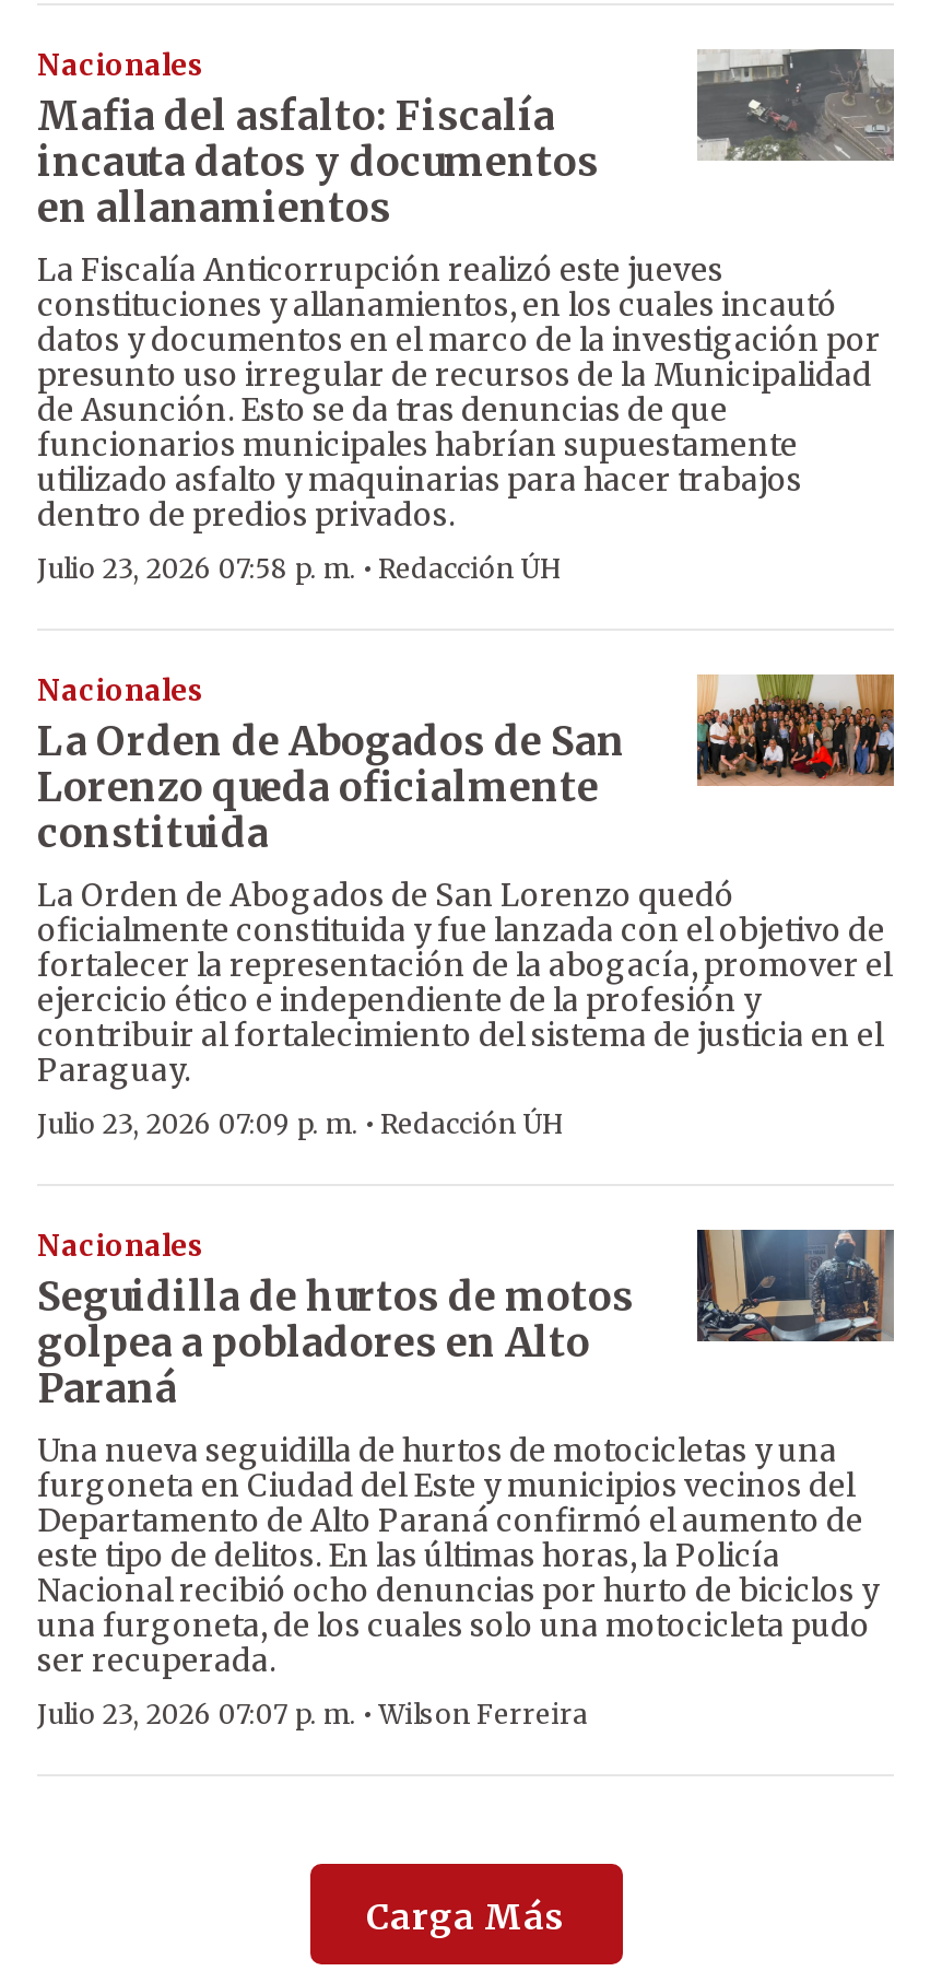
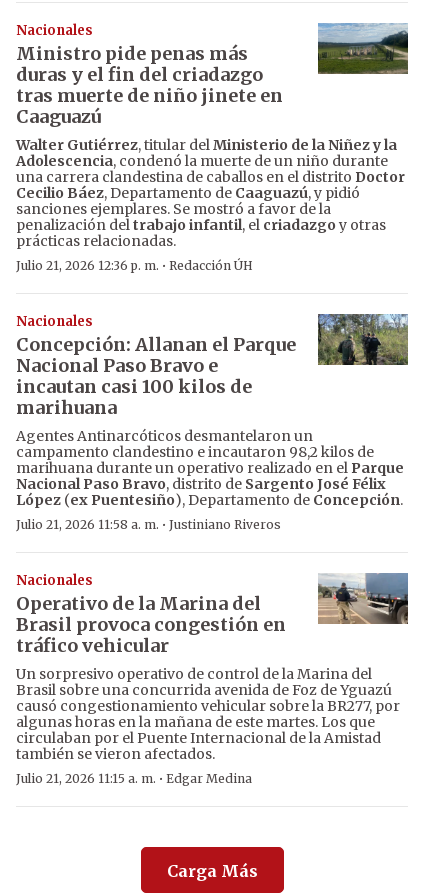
- [image]
- Mafia del asfalto: Fiscalía
- incauta datos y documentos
- en allanamientos
- La Fiscalía Anticorrupción realizó este jueves
- constituciones y allanamientos, en los cuales incautó
- datos y documentos en el marco de la investigación por
- presunto uso irregular de recursos de la Municipalidad
- de Asunción. Esto se da tras denuncias de que
- funcionarios municipales habrían supuestamente
- utilizado asfalto y maquinarias para hacer trabajos
- dentro de predios privados.
- Julio 23, 2026 07:58 p. m. · Redacción ÚH
+ [image]
+ Ministro pide penas más
+ duras y el fin del criadazgo
+ tras muerte de niño jinete en
+ Caaguazú
+ Walter Gutiérrez, titular delMinisterio de la Niñez y la
+ Adolescencia, condenó la muerte de un niño durante
+ una carrera clandestina de caballos en el distrito Doctor
+ Cecilio Báez, Departamento de Caaguazú, y pidió
+ sanciones ejemplares. Se mostró a favor de la
+ penalización deltrabajo infantil, el criadazgo y otras
+ prácticas relacionadas.
+ Julio 21, 2026 12:36 p. m. · Redacción ÚH

- [image]
- La Orden de Abogados de San
- Lorenzo queda oficialmente
- constituida
- La Orden de Abogados de San Lorenzo quedó
- oficialmente constituida y fue lanzada con el objetivo de
- fortalecer la representación de la abogacía, promover el
- ejercicio ético e independiente de la profesión y
- contribuir al fortalecimiento del sistema de justicia en el
- Paraguay.
- Julio 23, 2026 07:09 p. m. · Redacción ÚH
+ [image]
+ Concepción: Allanan el Parque
+ Nacional Paso Bravo e
+ incautan casi 100 kilos de
+ marihuana
+ Agentes Antinarcóticos desmantelaron un
+ campamento clandestino e incautaron 98,2 kilos de
+ marihuana durante un operativo realizado en el Parque
+ Nacional Paso Bravo, distrito de Sargento José Félix
+ López (ex Puentesiño), Departamento de Concepción.
+ Julio 21, 2026 11:58 a. m. · Justiniano Riveros

- [image]
- Seguidilla de hurtos de motos
- golpea a pobladores en Alto
- Paraná
- Una nueva seguidilla de hurtos de motocicletas y una
- furgoneta en Ciudad del Este y municipios vecinos del
- Departamento de Alto Paraná confirmó el aumento de
- este tipo de delitos. En las últimas horas, la Policía
- Nacional recibió ocho denuncias por hurto de biciclos y
- una furgoneta, de los cuales solo una motocicleta pudo
- ser recuperada.
- Julio 23, 2026 07:07 p. m. ·Wilson Ferreira
+ [image]
+ Operativo de la Marina del
+ Brasil provoca congestión en
+ tráfico vehicular
+ Un sorpresivo operativo de control de la Marina del
+ Brasil sobre una concurrida avenida de Foz de Yguazú
+ causó congestionamiento vehicular sobre la BR277, por
+ algunas horas en la mañana de este martes. Los que
+ circulaban por el Puente Internacional de la Amistad
+ también se vieron afectados.
+ Julio 21, 2026 11:15 a. m. · Edgar Medina
